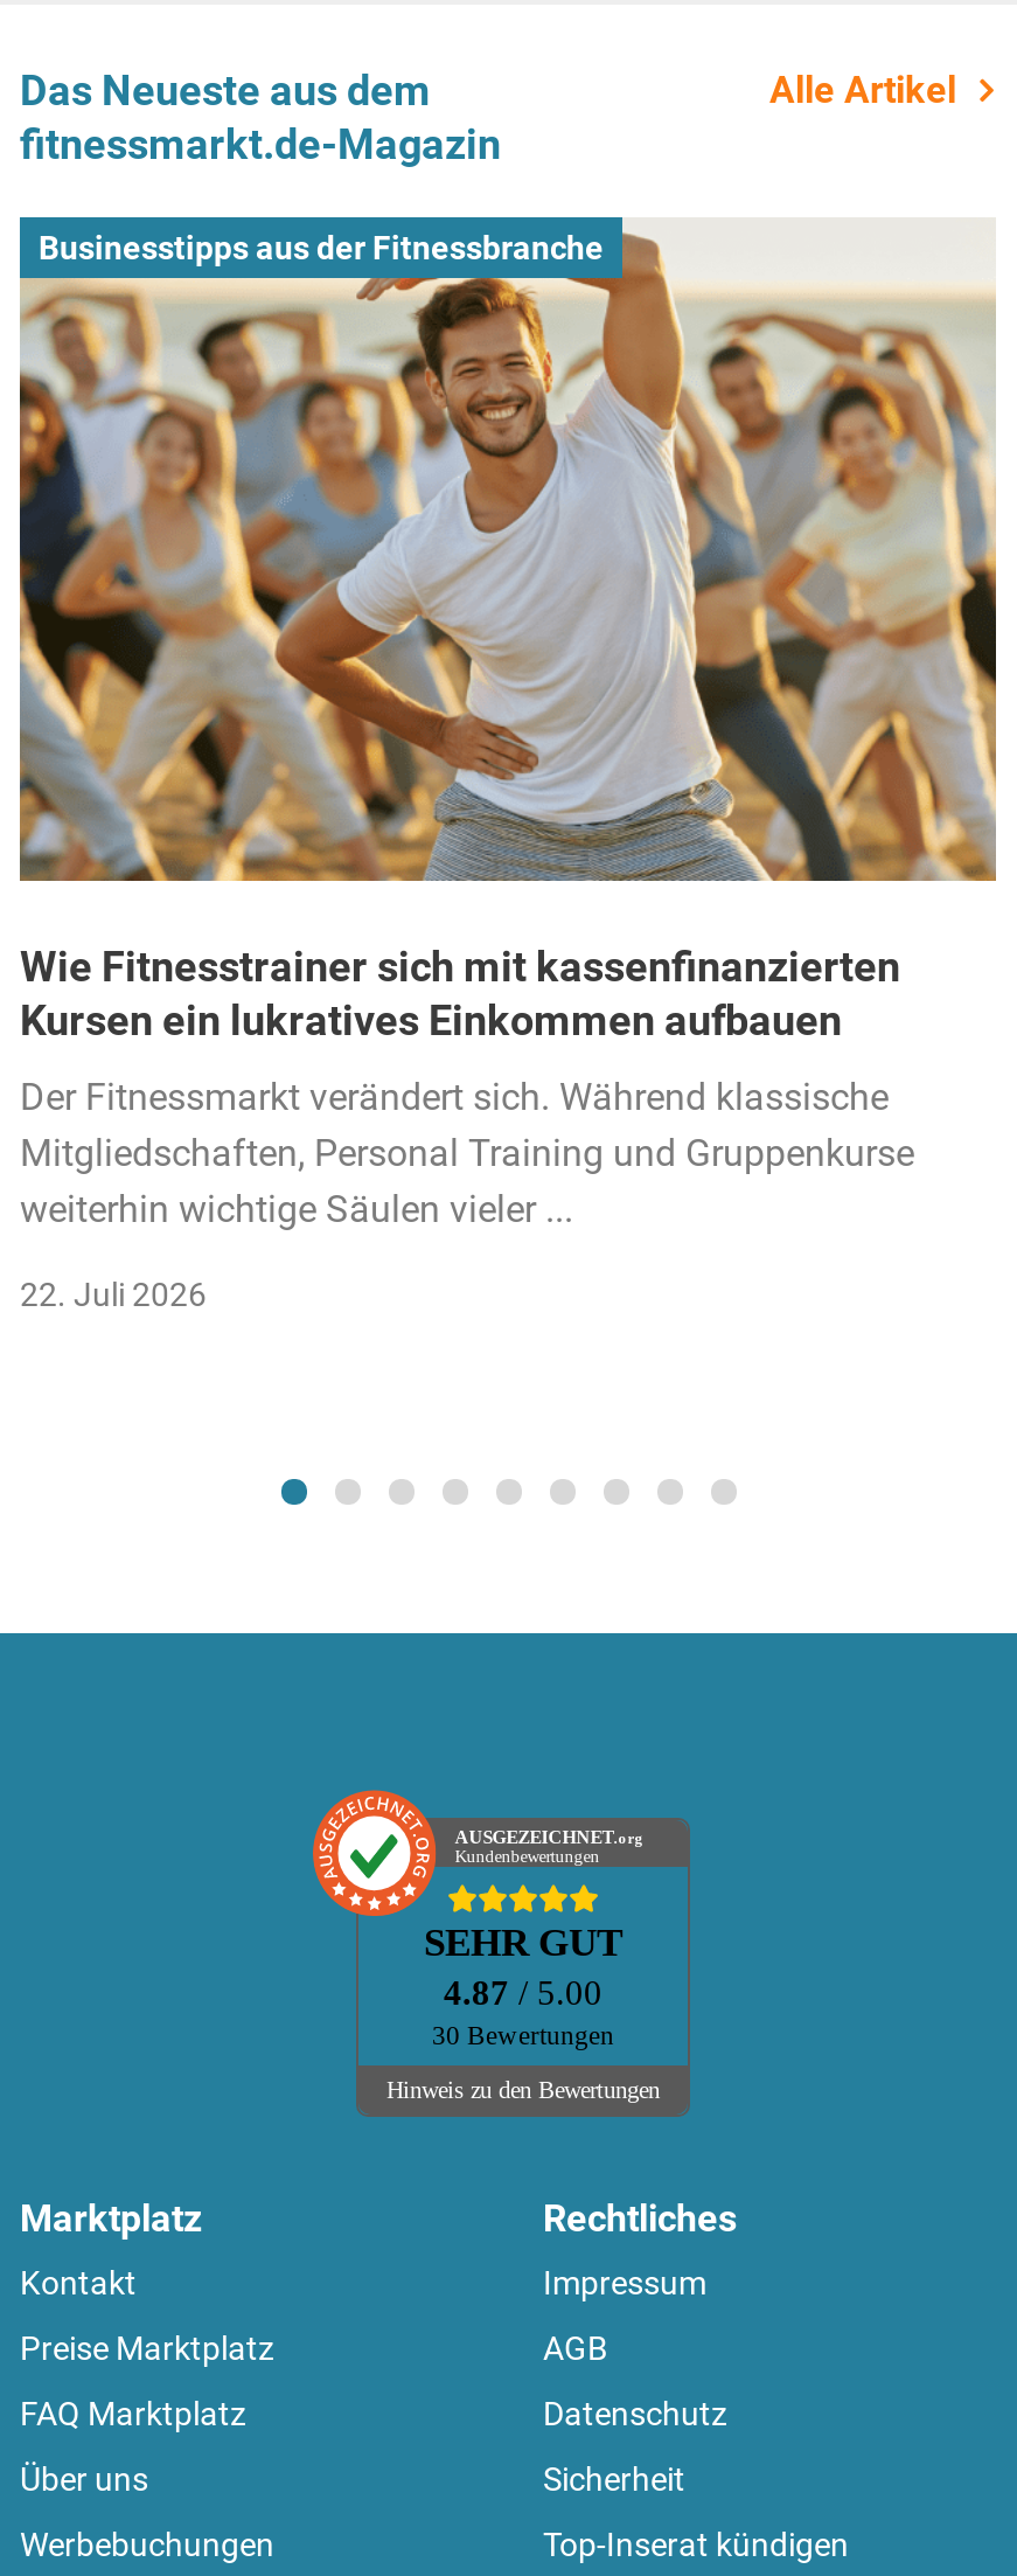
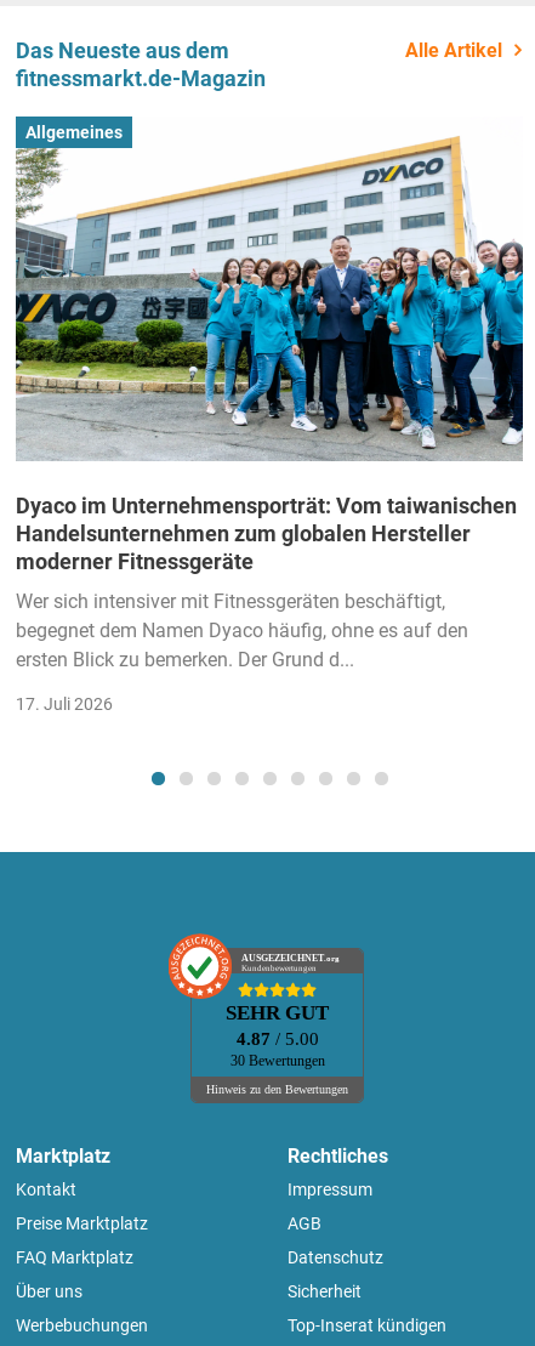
- [image]
- Businesstipps aus der Fitnessbranche
+ [image]
+ Allgemeines

- Wie Fitnesstrainer sich mit kassenfinanzierten
- Kursen ein lukratives Einkommen aufbauen
+ Dyaco im Unternehmensporträt: Vom taiwanischen
+ Handelsunternehmen zum globalen Hersteller
+ moderner Fitnessgeräte

- Der Fitnessmarkt verändert sich. Während klassische
- Mitgliedschaften, Personal Training und Gruppenkurse
- weiterhin wichtige Säulen vieler ...
+ Wer sich intensiver mit Fitnessgeräten beschäftigt,
+ begegnet dem Namen Dyaco häufig, ohne es auf den
+ ersten Blick zu bemerken. Der Grund d...

- 22. Juli 2026
+ 17. Juli 2026
